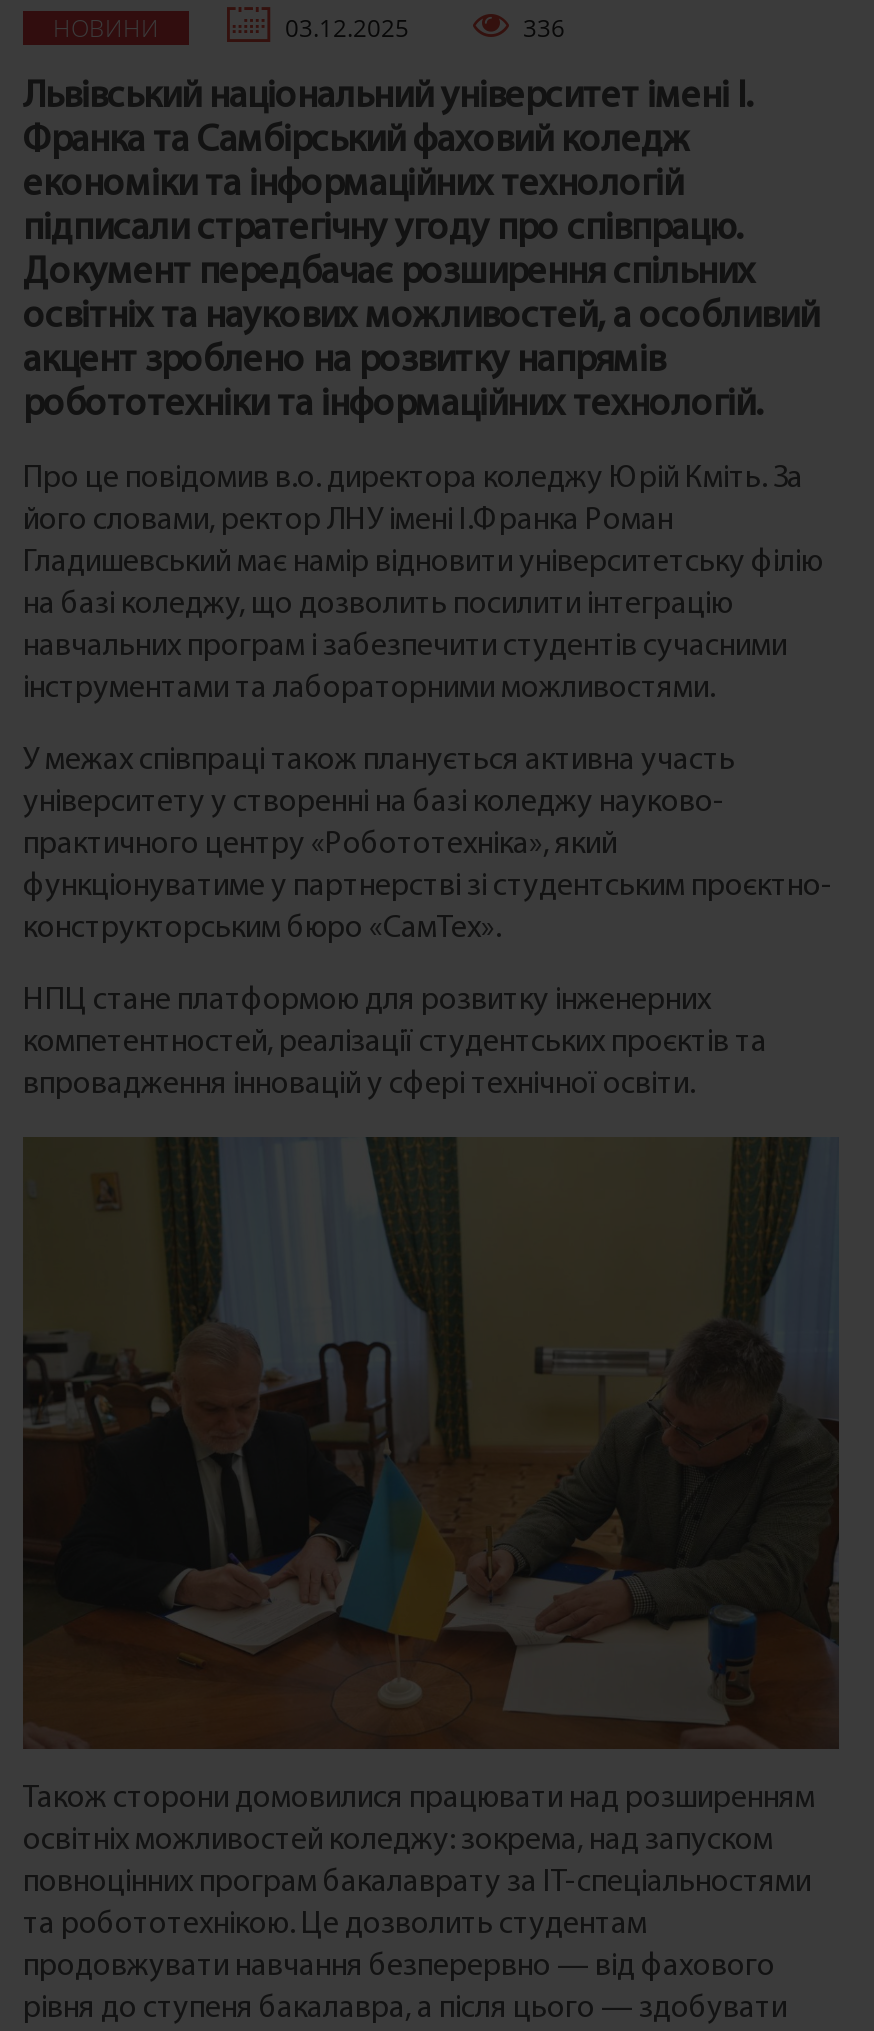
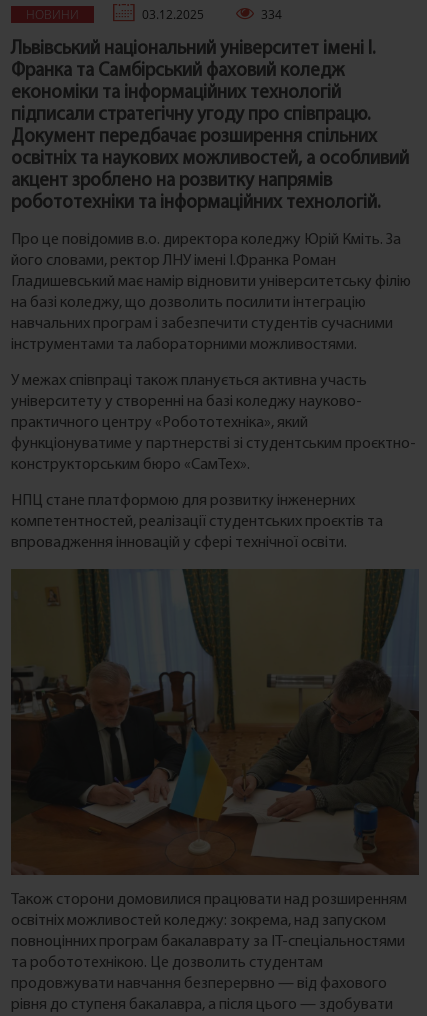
- 336
+ 334
